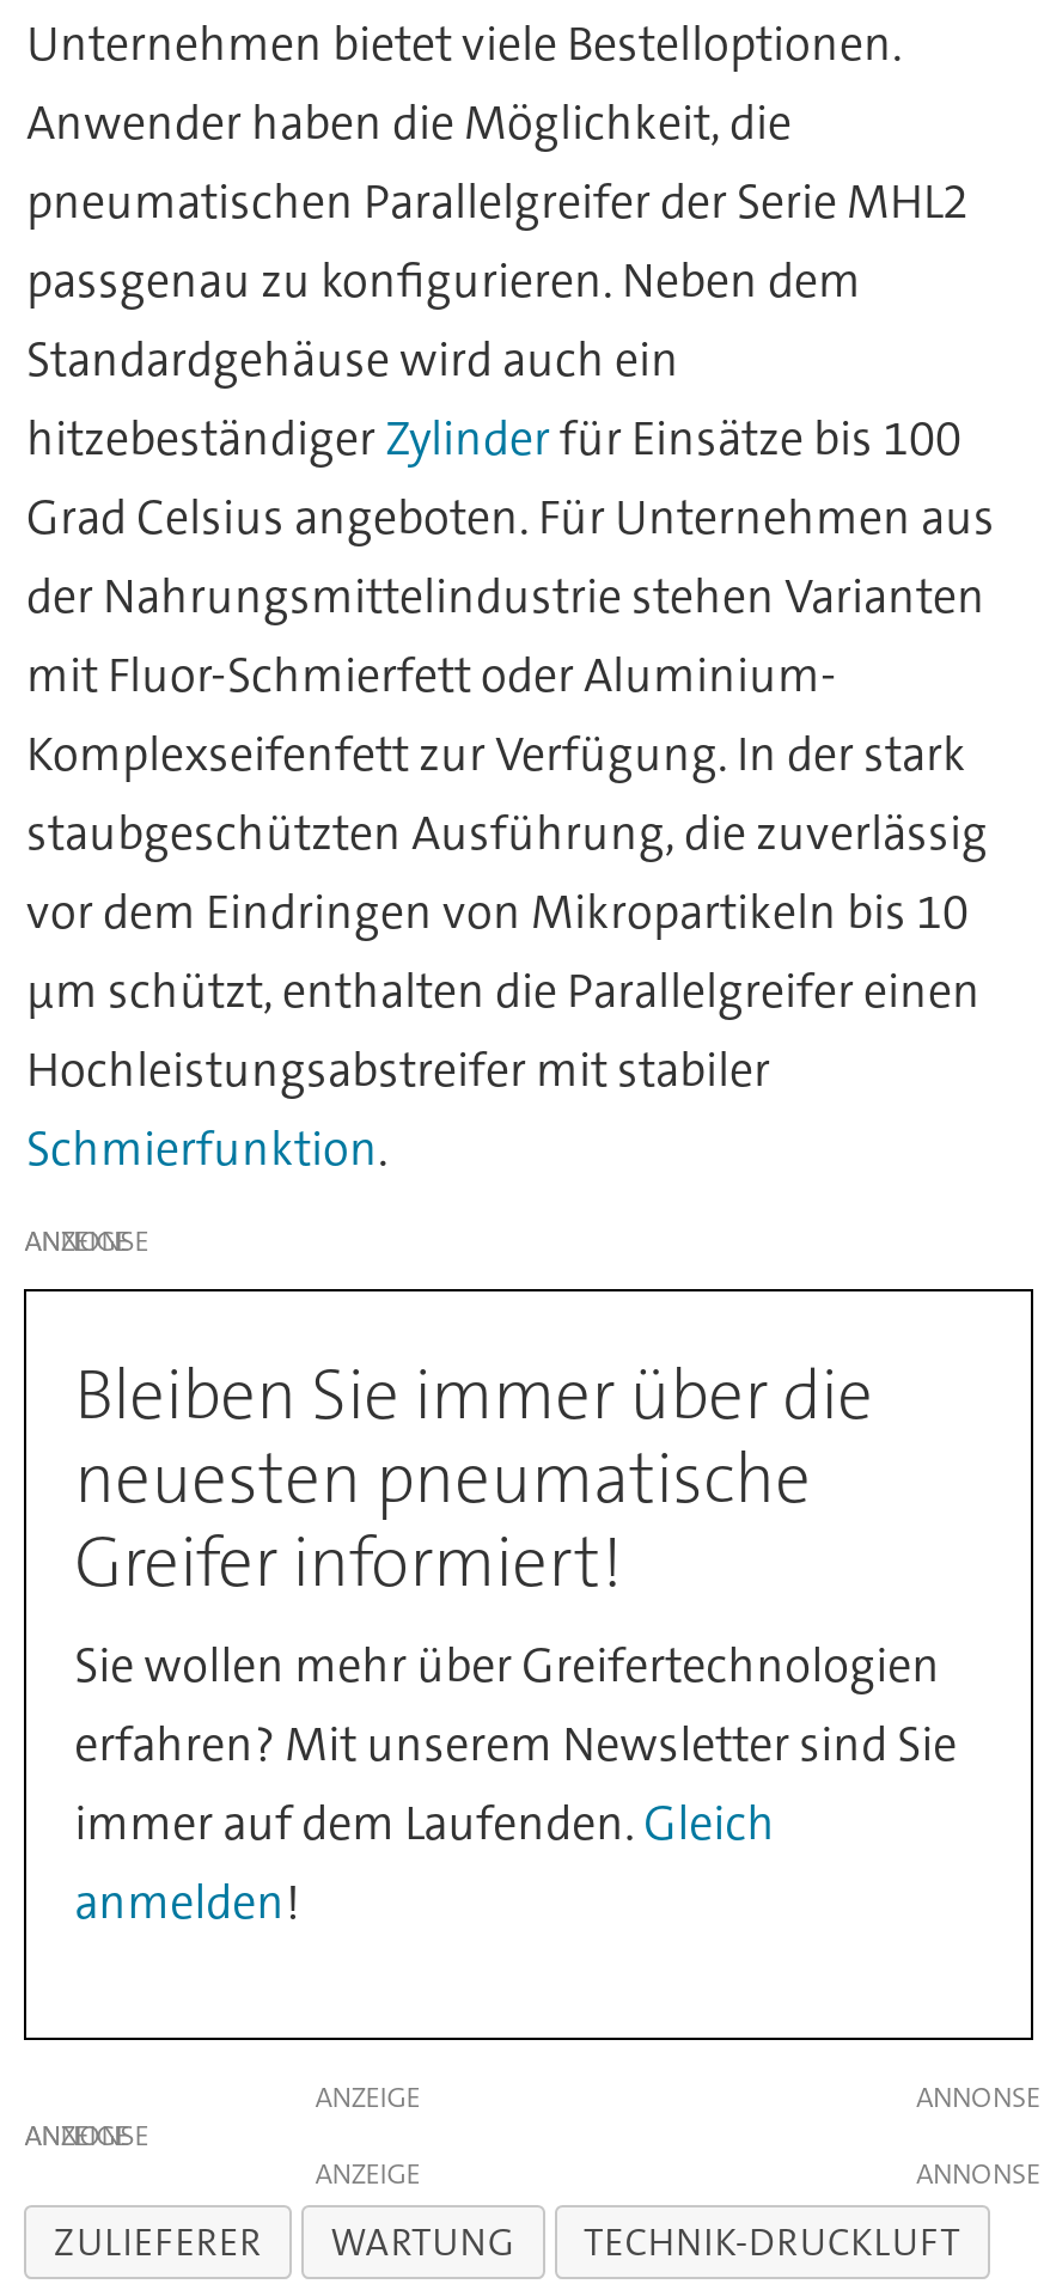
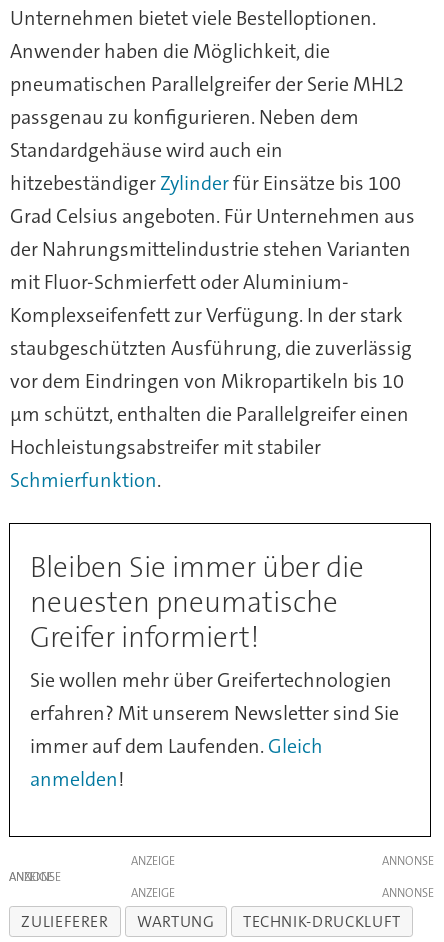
- ANZEIGE
